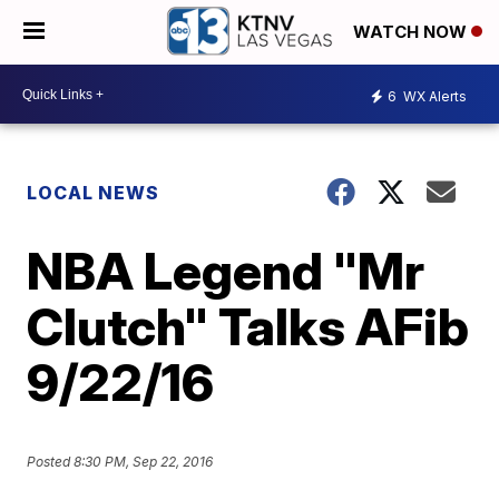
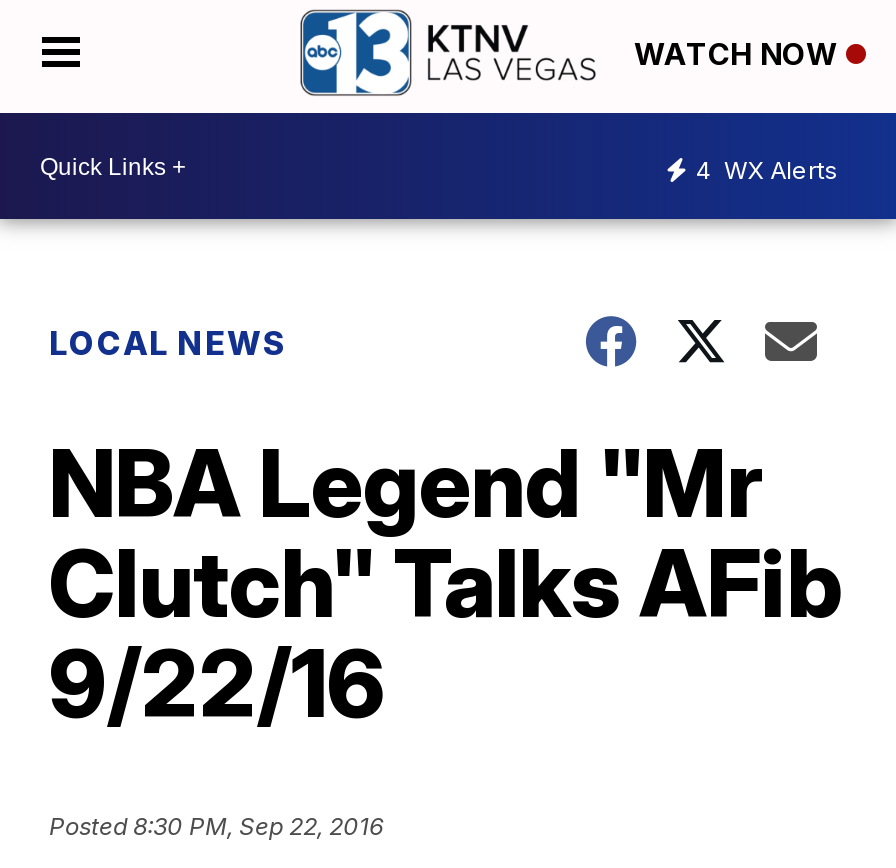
- 6 WX Alerts
+ 4 WX Alerts
